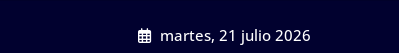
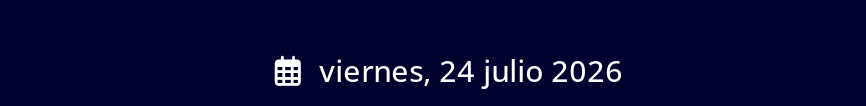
- martes, 21 julio 2026
+ viernes, 24 julio 2026
